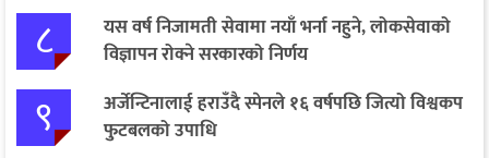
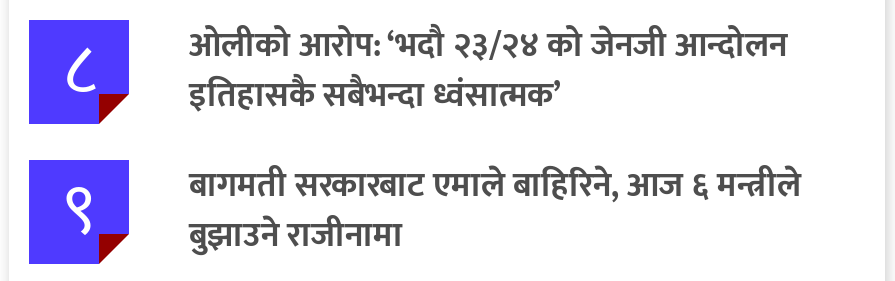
- यस वर्ष निजामती सेवामा नयाँ भर्ना नहुने, लोकसेवाको
- विज्ञापन रोक्ने सरकारको निर्णय
+ ओलीको आरोप: ‘भदौ २३/२४ को जेनजी आन्दोलन
+ इतिहासकै सबैभन्दा ध्वंसात्मक’

- अर्जेन्टिनालाई हराउँदै स्पेनले १६ वर्षपछि जित्यो विश्वकप
- फुटबलको उपाधि
+ बागमती सरकारबाट एमाले बाहिरिने, आज ६ मन्त्रीले
+ बुझाउने राजीनामा
